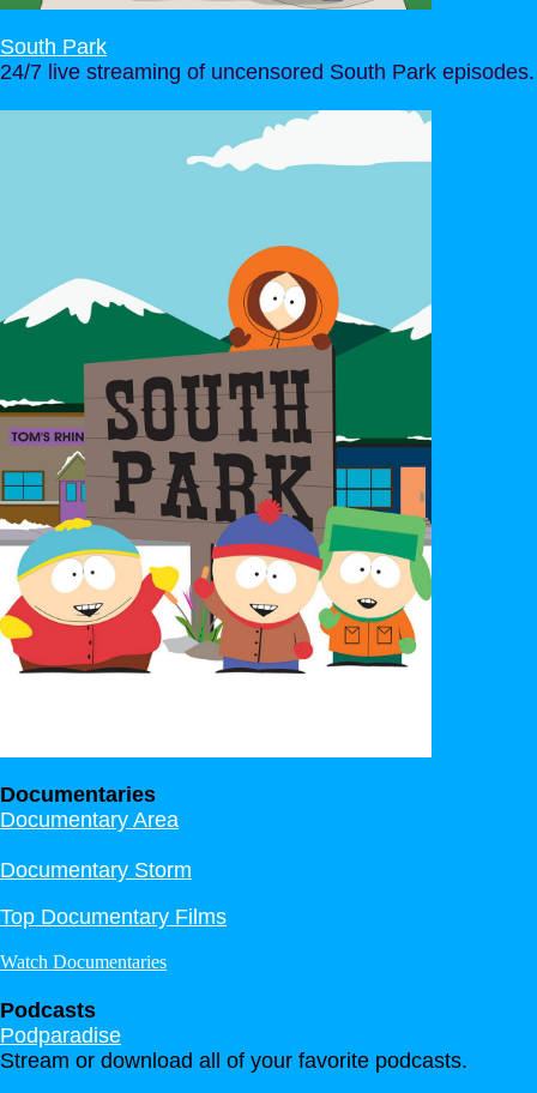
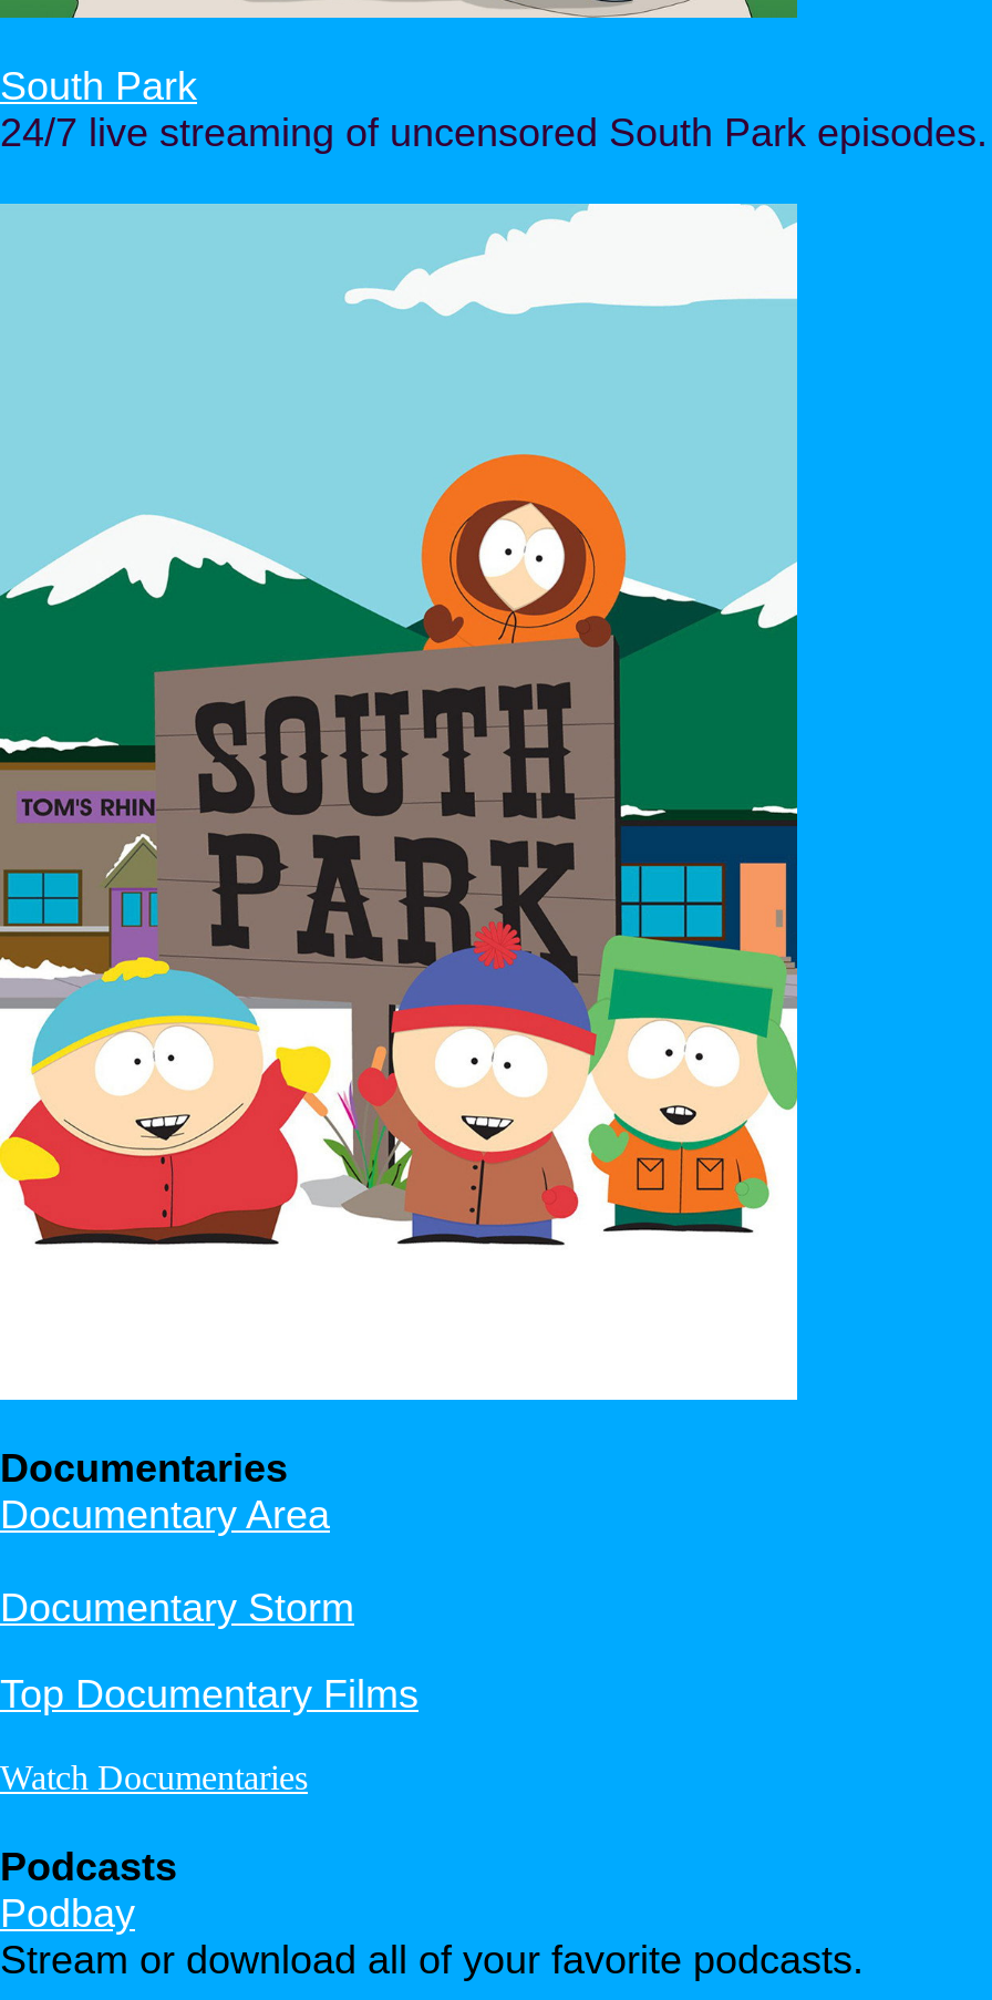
- Podparadise
+ Podbay
